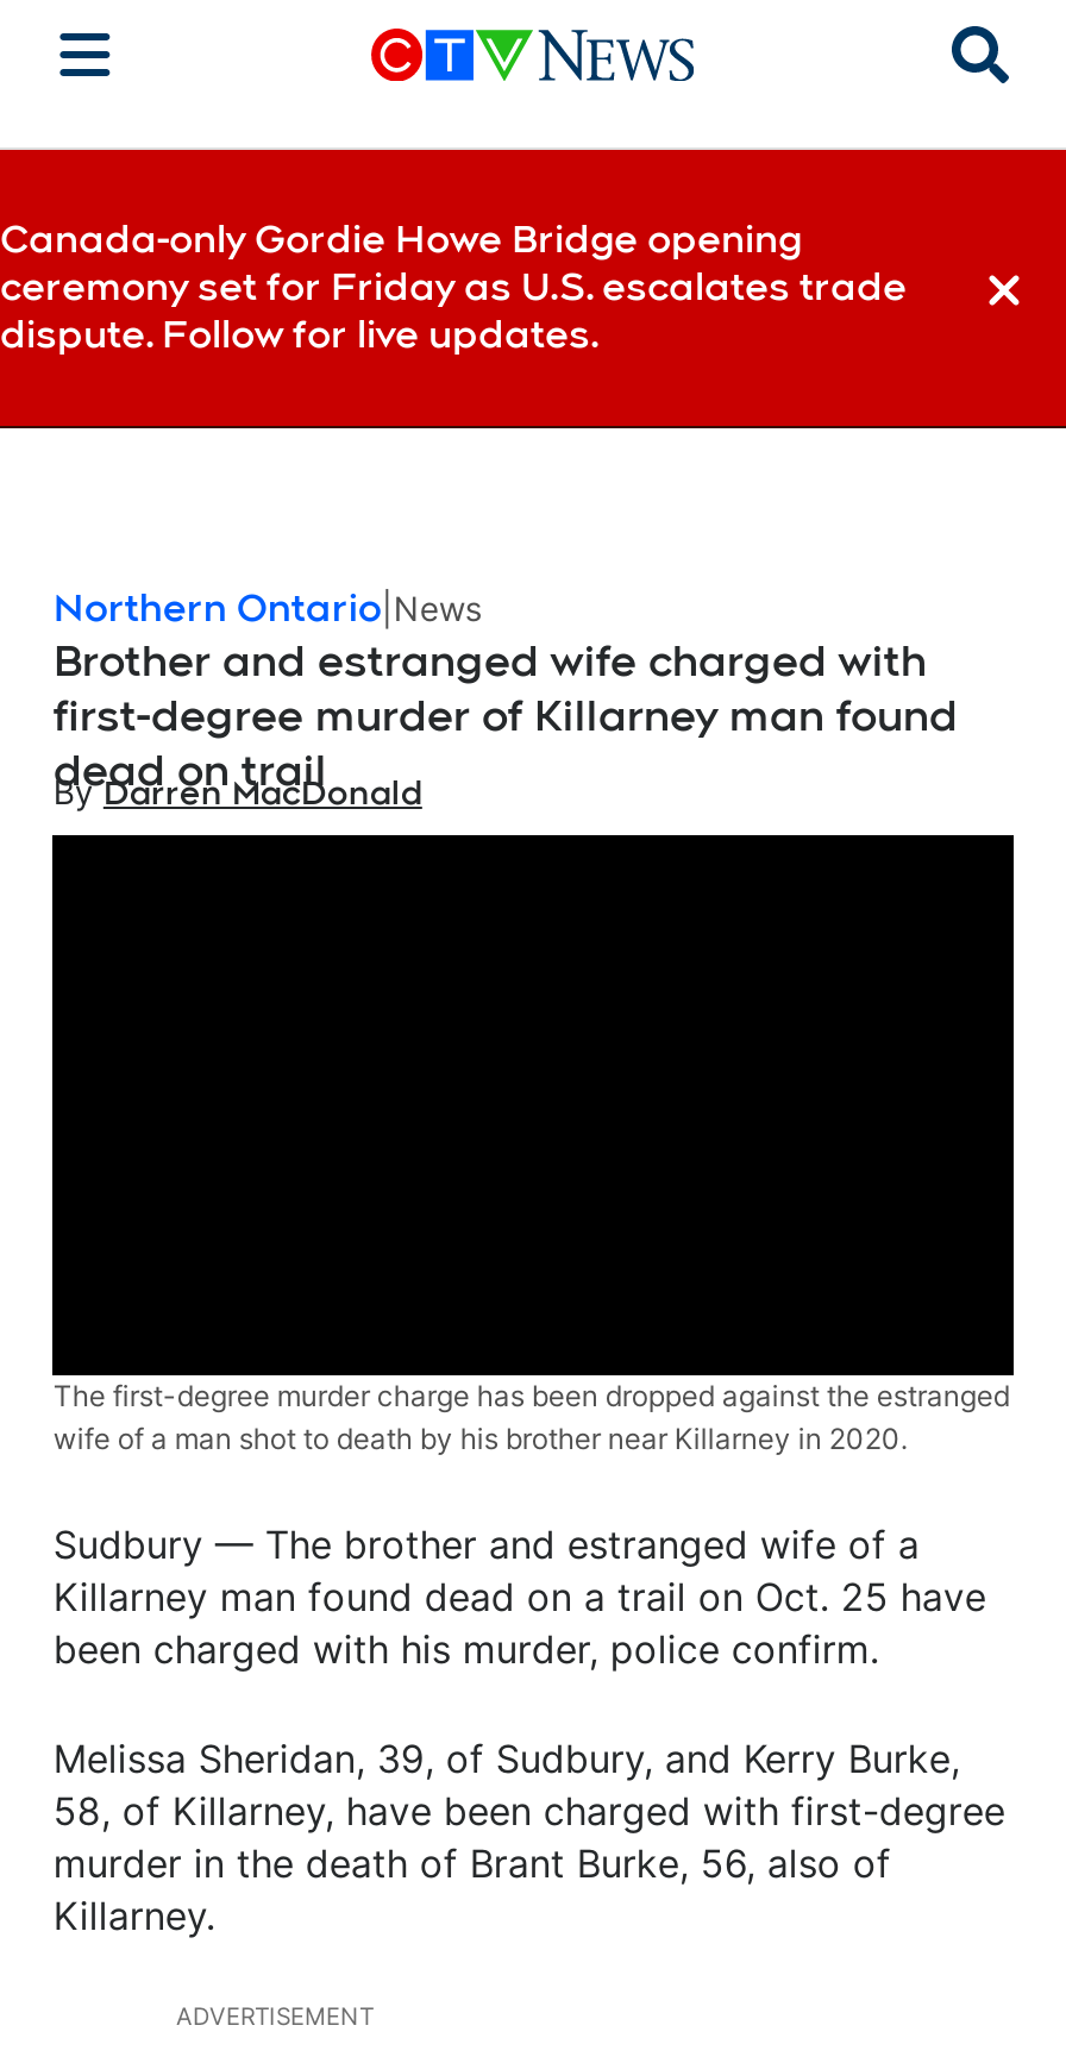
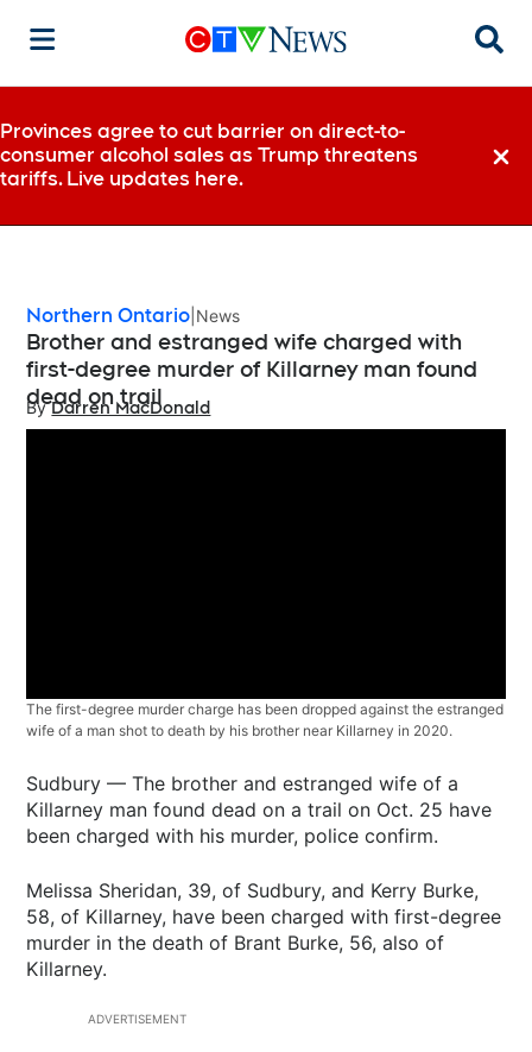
- Canada-only Gordie Howe Bridge opening
- ceremony set for Friday as U.S. escalates trade
- dispute. Follow for live updates.
+ Provinces agree to cut barrier on direct-to-
+ consumer alcohol sales as Trump threatens
+ tariffs. Live updates here.
